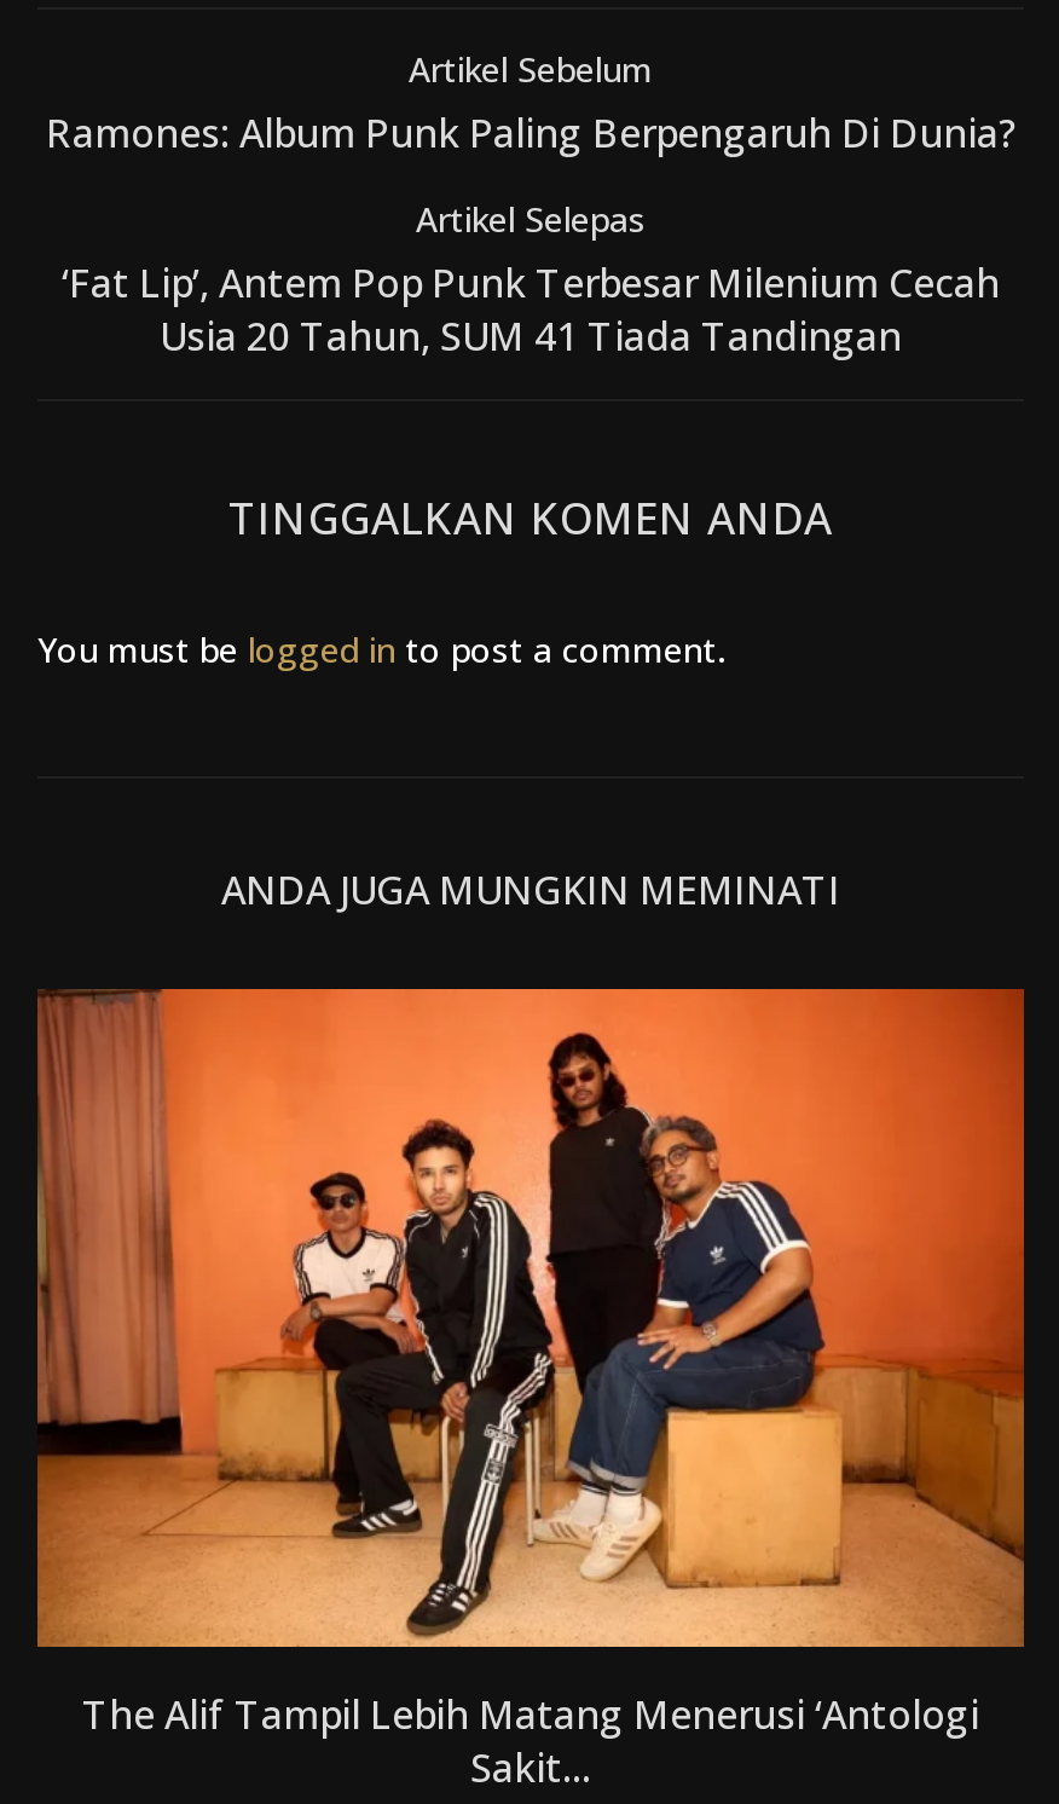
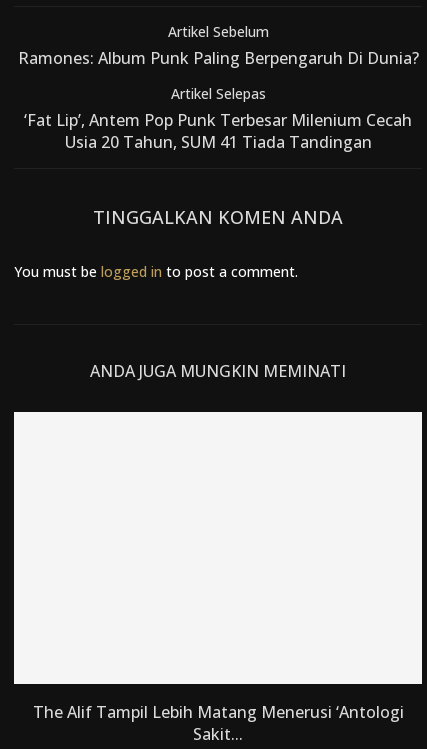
- [image]
